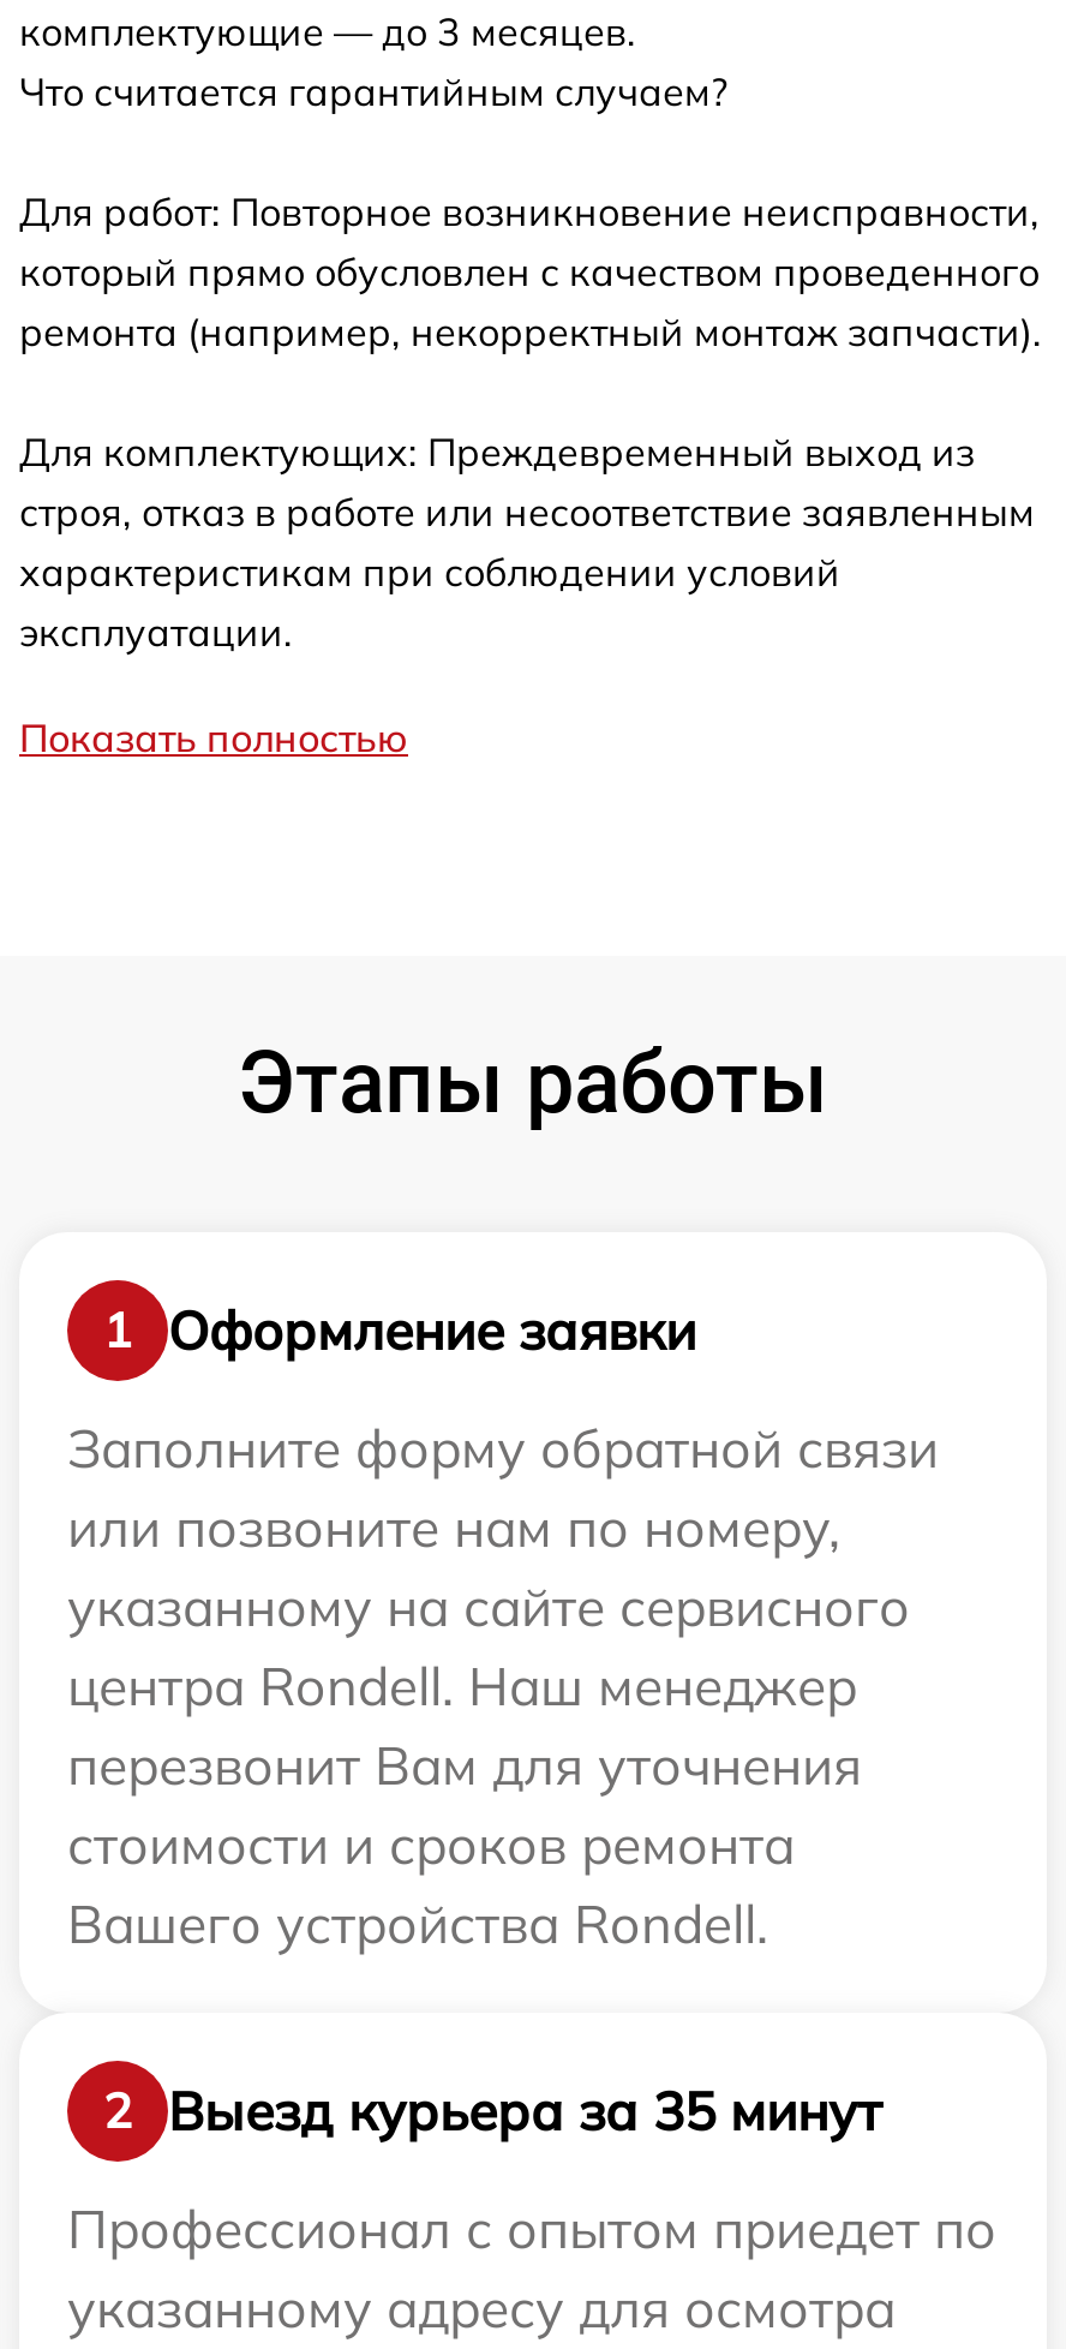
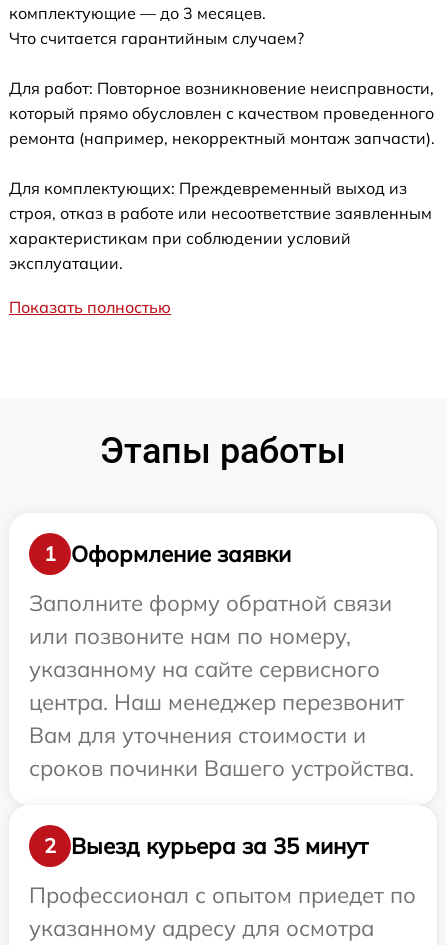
- центра Rondell. Наш менеджер
- перезвонит Вам для уточнения
- стоимости и сроков ремонта
- Вашего устройства Rondell.
+ центра. Наш менеджер перезвонит
+ Вам для уточнения стоимости и
+ сроков починки Вашего устройства.
